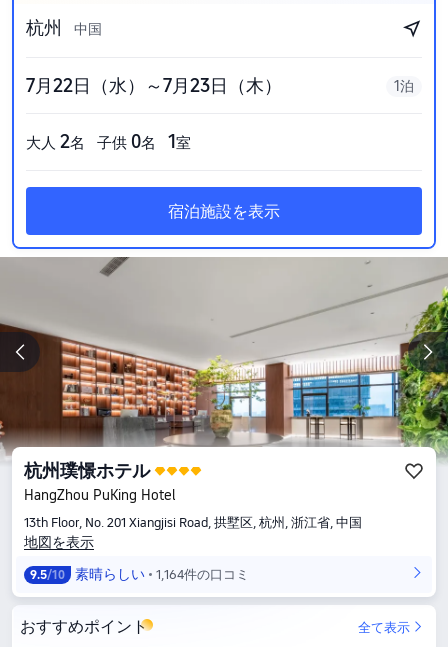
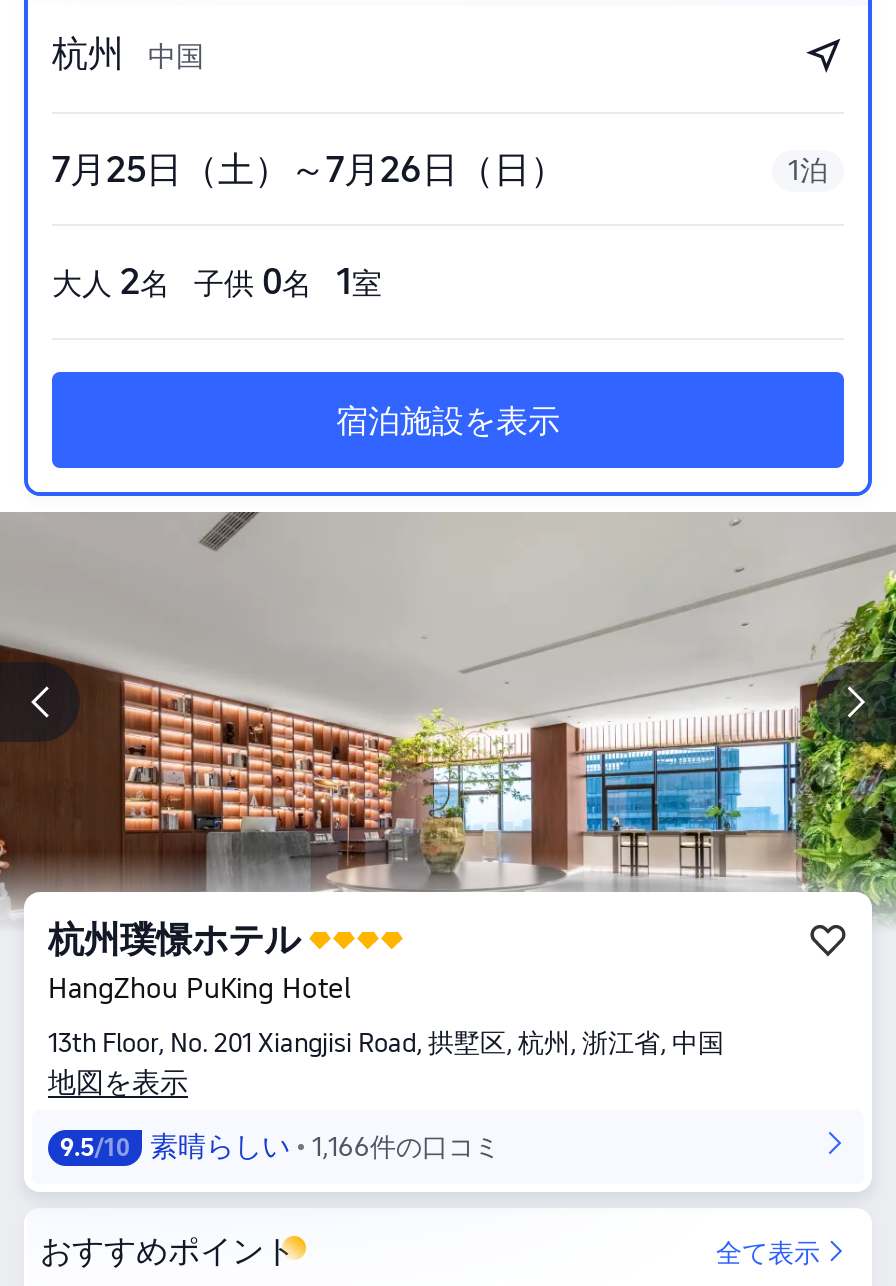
- 7月22日（水）～7月23日（木）
+ 7月25日（土）～7月26日（日）

- 9.5/10 素晴らしい 1,164件の口コミ
+ 9.5/10 素晴らしい 1,166件の口コミ
